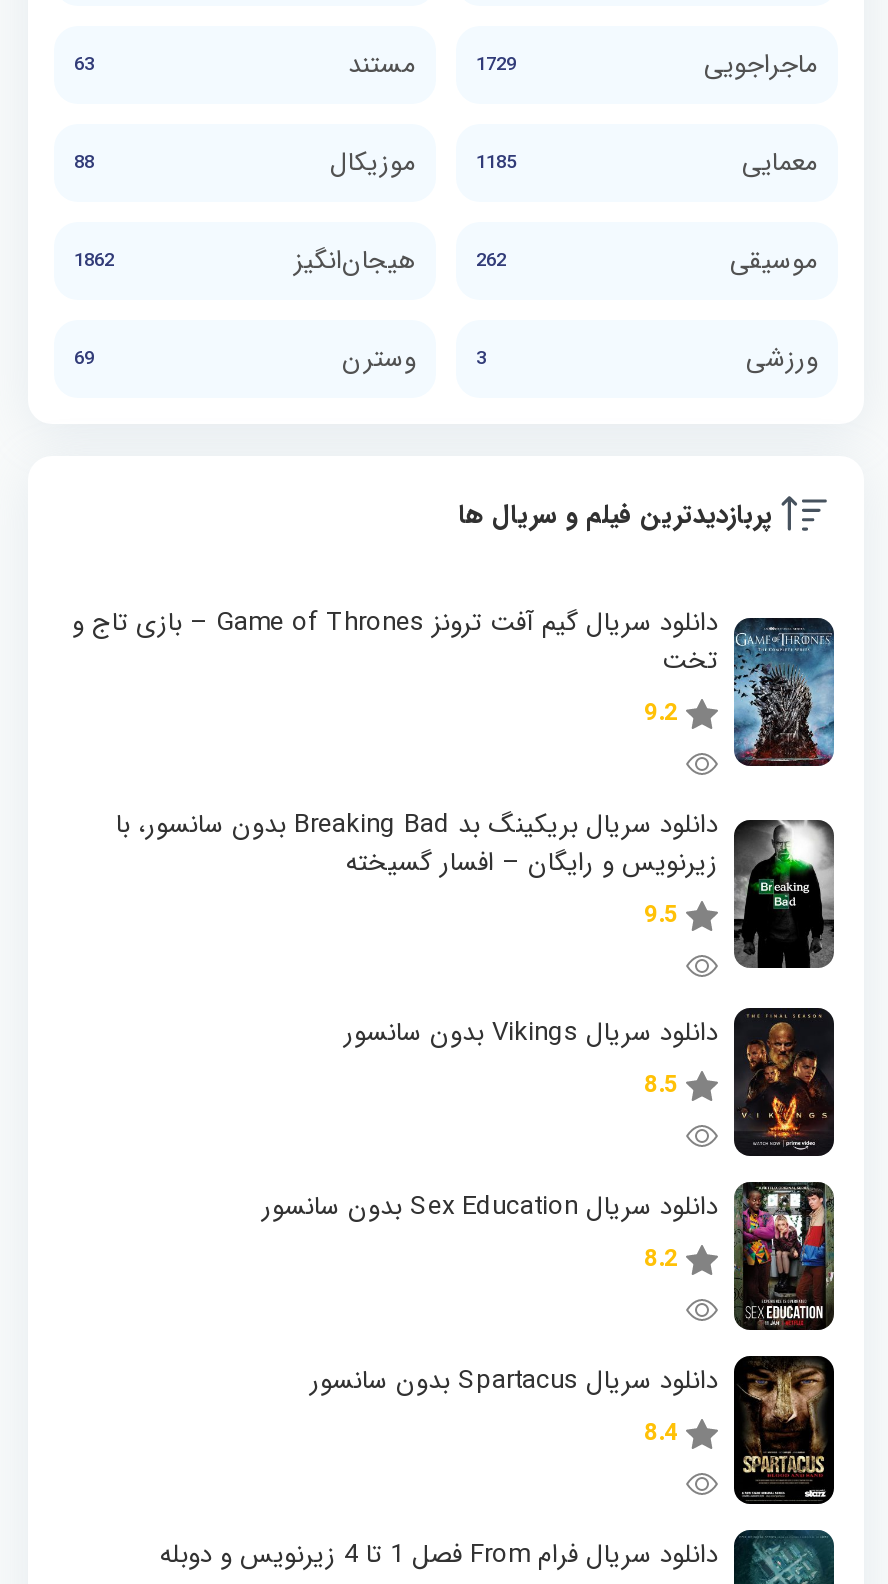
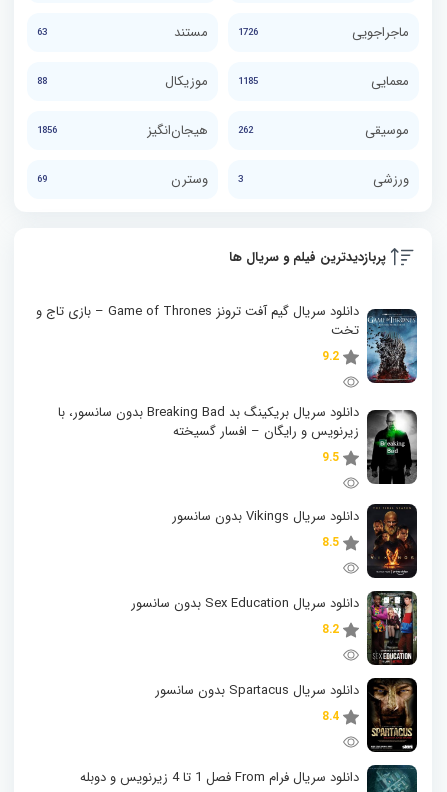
- 1729
+ 1726

- 1862
+ 1856
